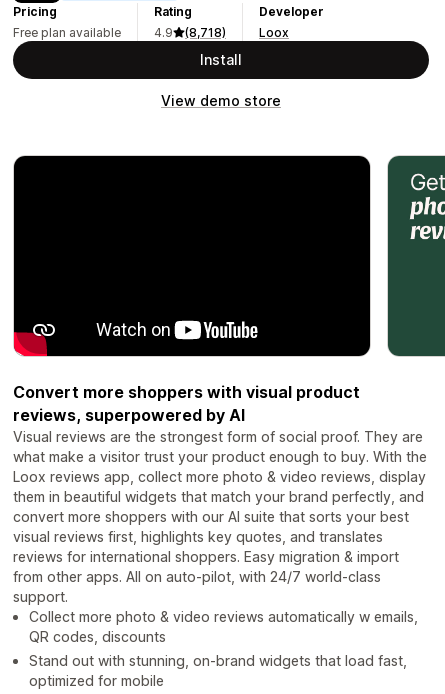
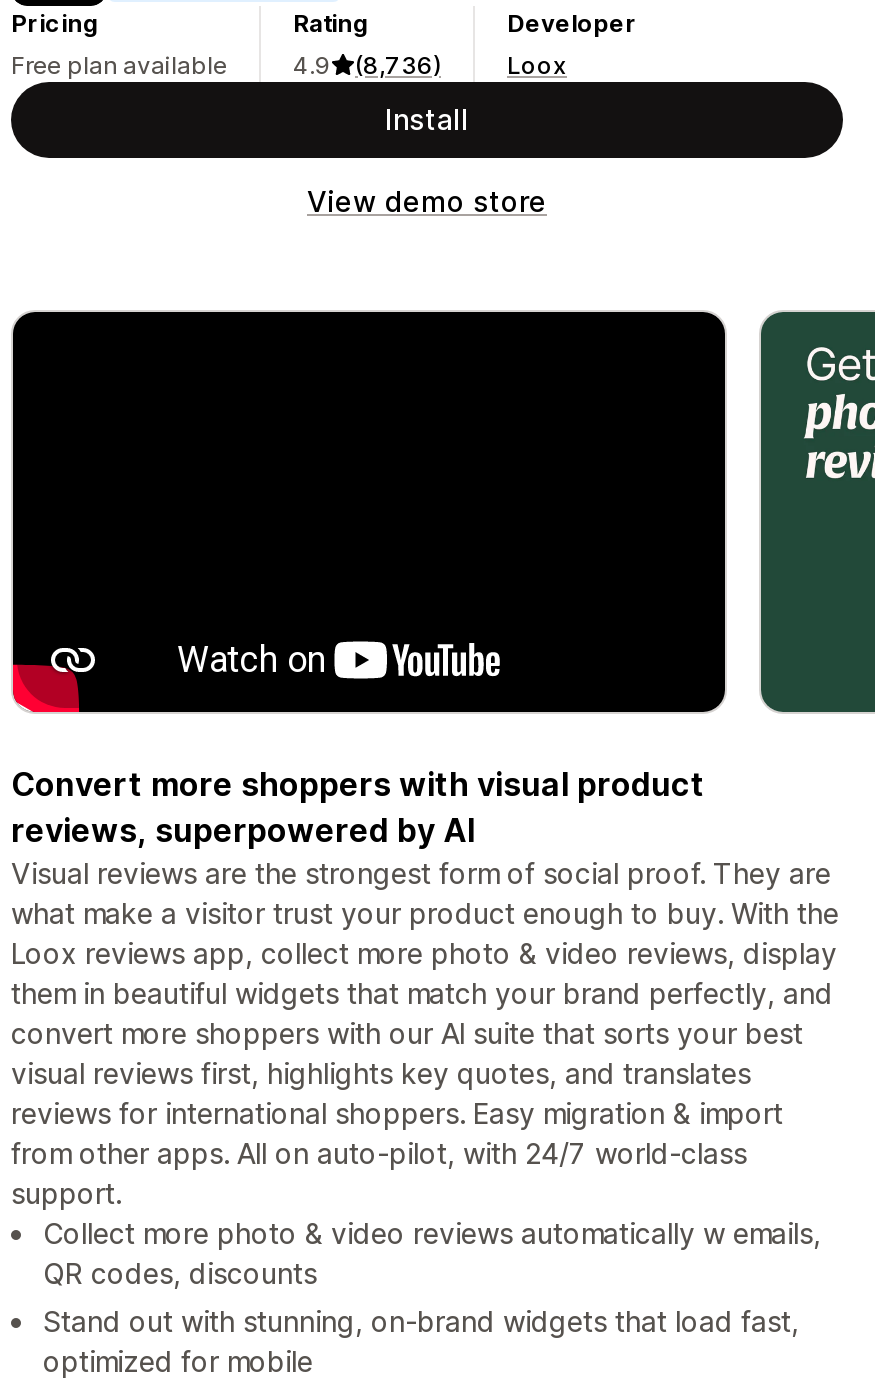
- 4.9 (8,718)
+ 4.9 (8,736)
